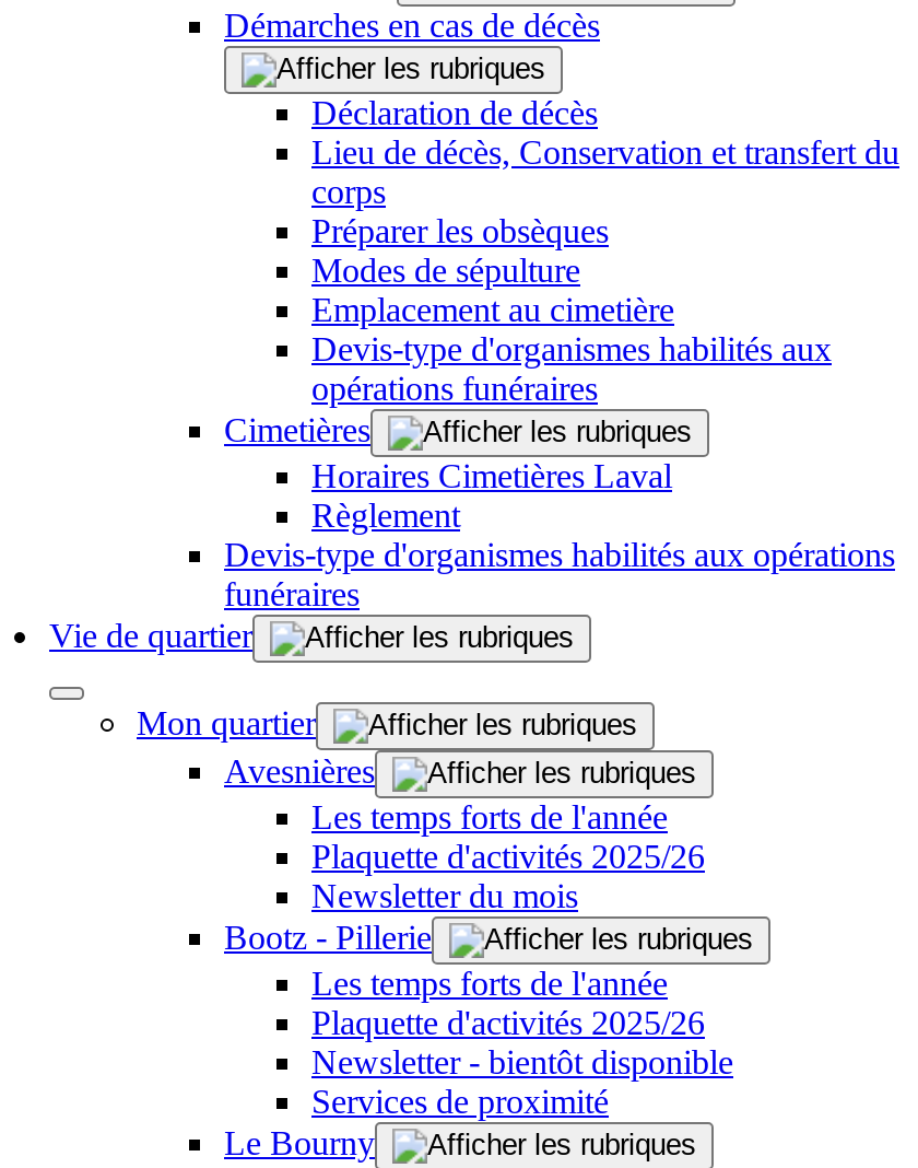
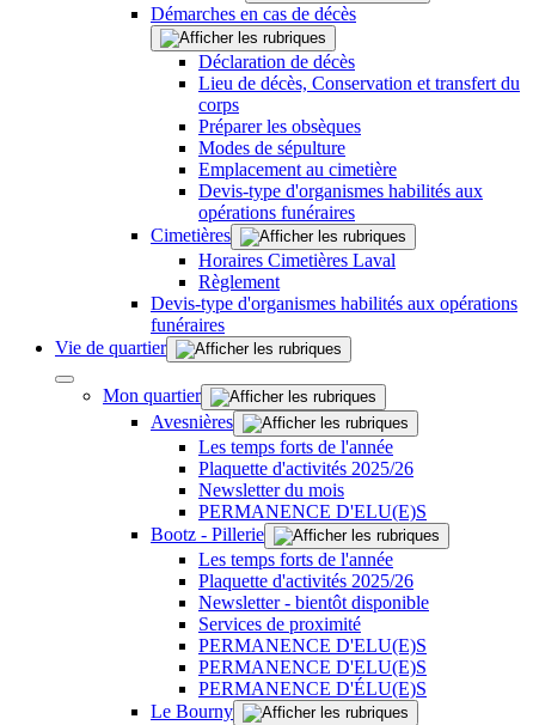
+ PERMANENCE D'ELU(E)S

+ PERMANENCE D'ELU(E)S
+ PERMANENCE D'ELU(E)S
+ PERMANENCE D'ÉLU(E)S
